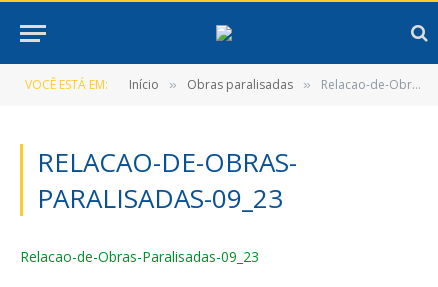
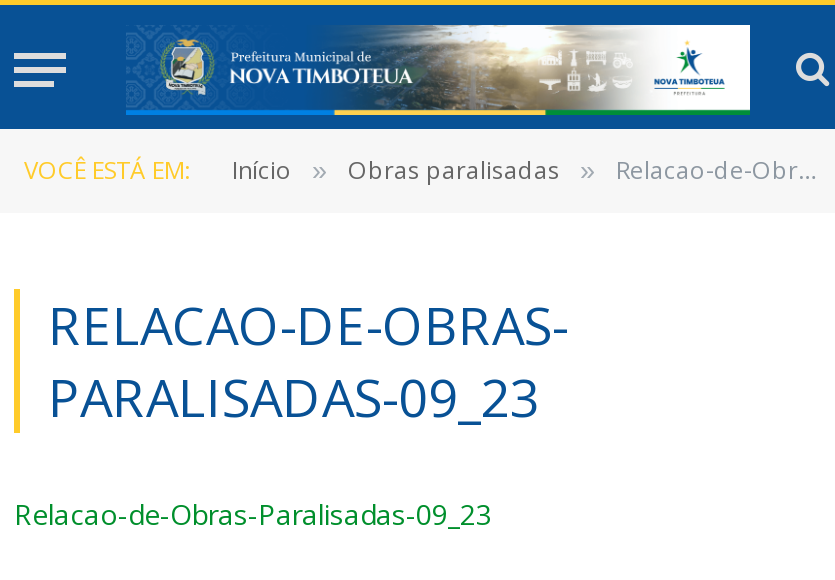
+ [image]
